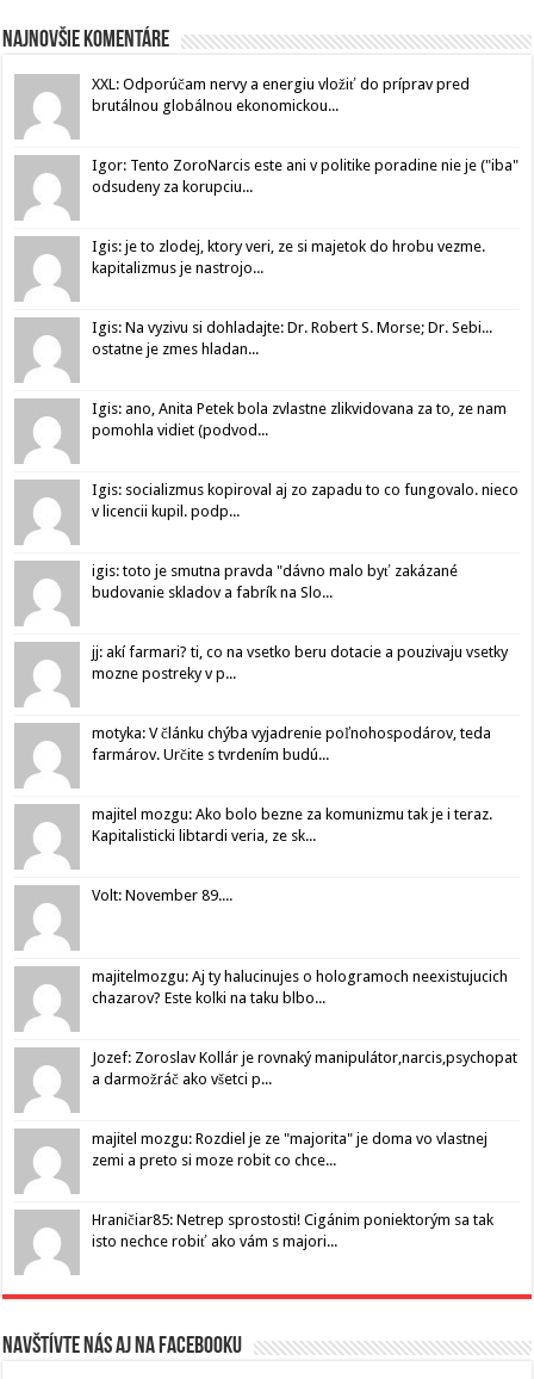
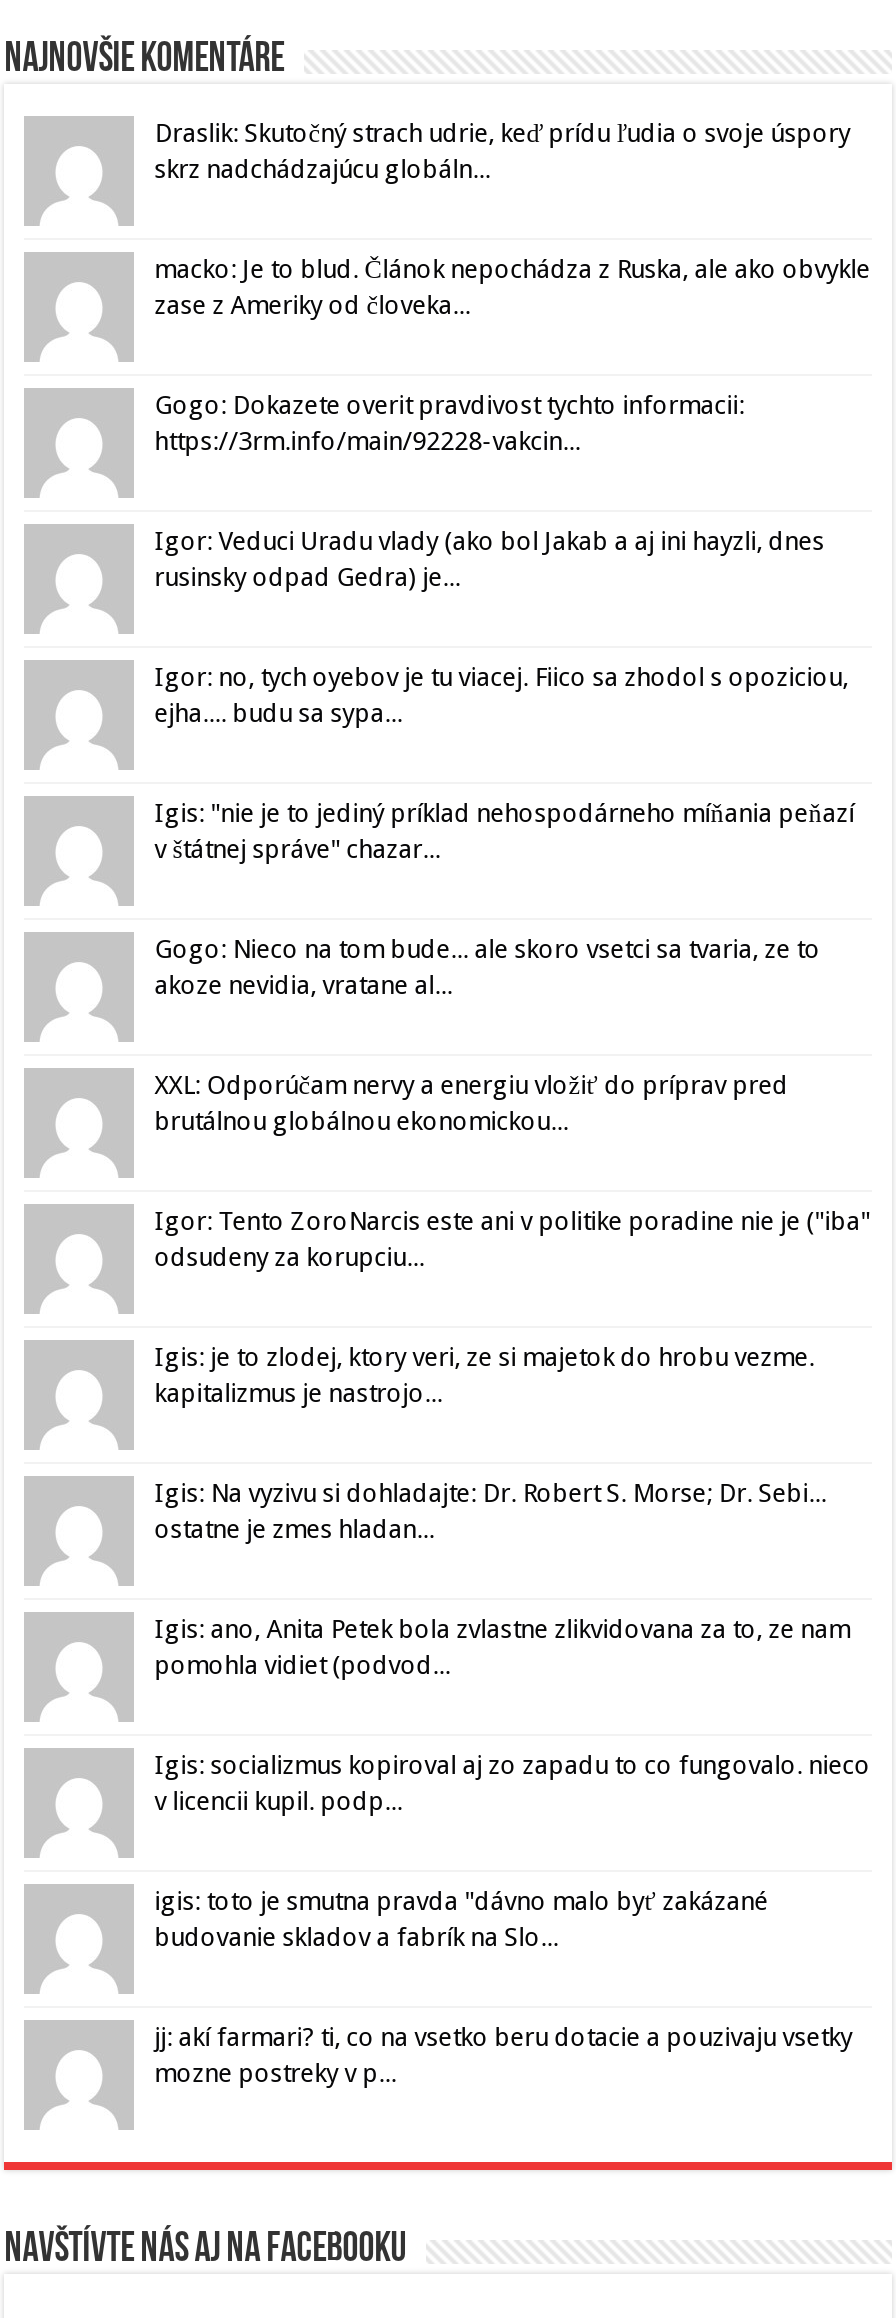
+ Draslik: Skutočný strach udrie, keď prídu ľudia o svoje úspory
+ skrz nadchádzajúcu globáln...
+ macko: Je to blud. Článok nepochádza z Ruska, ale ako obvykle
+ zase z Ameriky od človeka...
+ Gogo: Dokazete overit pravdivost tychto informacii:
+ https://3rm.info/main/92228-vakcin...
+ Igor: Veduci Uradu vlady (ako bol Jakab a aj ini hayzli, dnes
+ rusinsky odpad Gedra) je...
+ Igor: no, tych oyebov je tu viacej. Fiico sa zhodol s opoziciou,
+ ejha.... budu sa sypa...
+ Igis: "nie je to jediný príklad nehospodárneho míňania peňazí
+ v štátnej správe" chazar...
+ Gogo: Nieco na tom bude... ale skoro vsetci sa tvaria, ze to
+ akoze nevidia, vratane al...

moved down: XXL: Odporúčam nervy a energiu vložiť do príprav pred | brutálnou globálnou ekonomickou... | Igor: Tento ZoroNarcis este ani v politike poradine nie je ("iba" | ... | jj: akí farmari? ti, co na vsetko beru dotacie a pouzivaju vsetky | mozne postreky v p...

- motyka: V článku chýba vyjadrenie poľnohospodárov, teda
- farmárov. Určite s tvrdením budú...
- majitel mozgu: Ako bolo bezne za komunizmu tak je i teraz.
- Kapitalisticki libtardi veria, ze sk...
- Volt: November 89....

- majitelmozgu: Aj ty halucinujes o hologramoch neexistujucich
- chazarov? Este kolki na taku blbo...
- Jozef: Zoroslav Kollár je rovnaký manipulátor,narcis,psychopat
- a darmožráč ako všetci p...
- majitel mozgu: Rozdiel je ze "majorita" je doma vo vlastnej
- zemi a preto si moze robit co chce...
- Hraničiar85: Netrep sprostosti! Cigánim poniektorým sa tak
- isto nechce robiť ako vám s majori...
